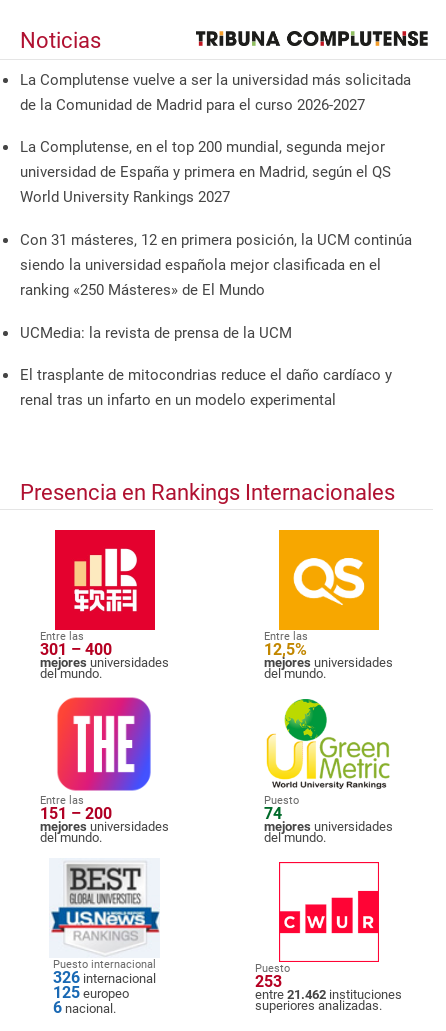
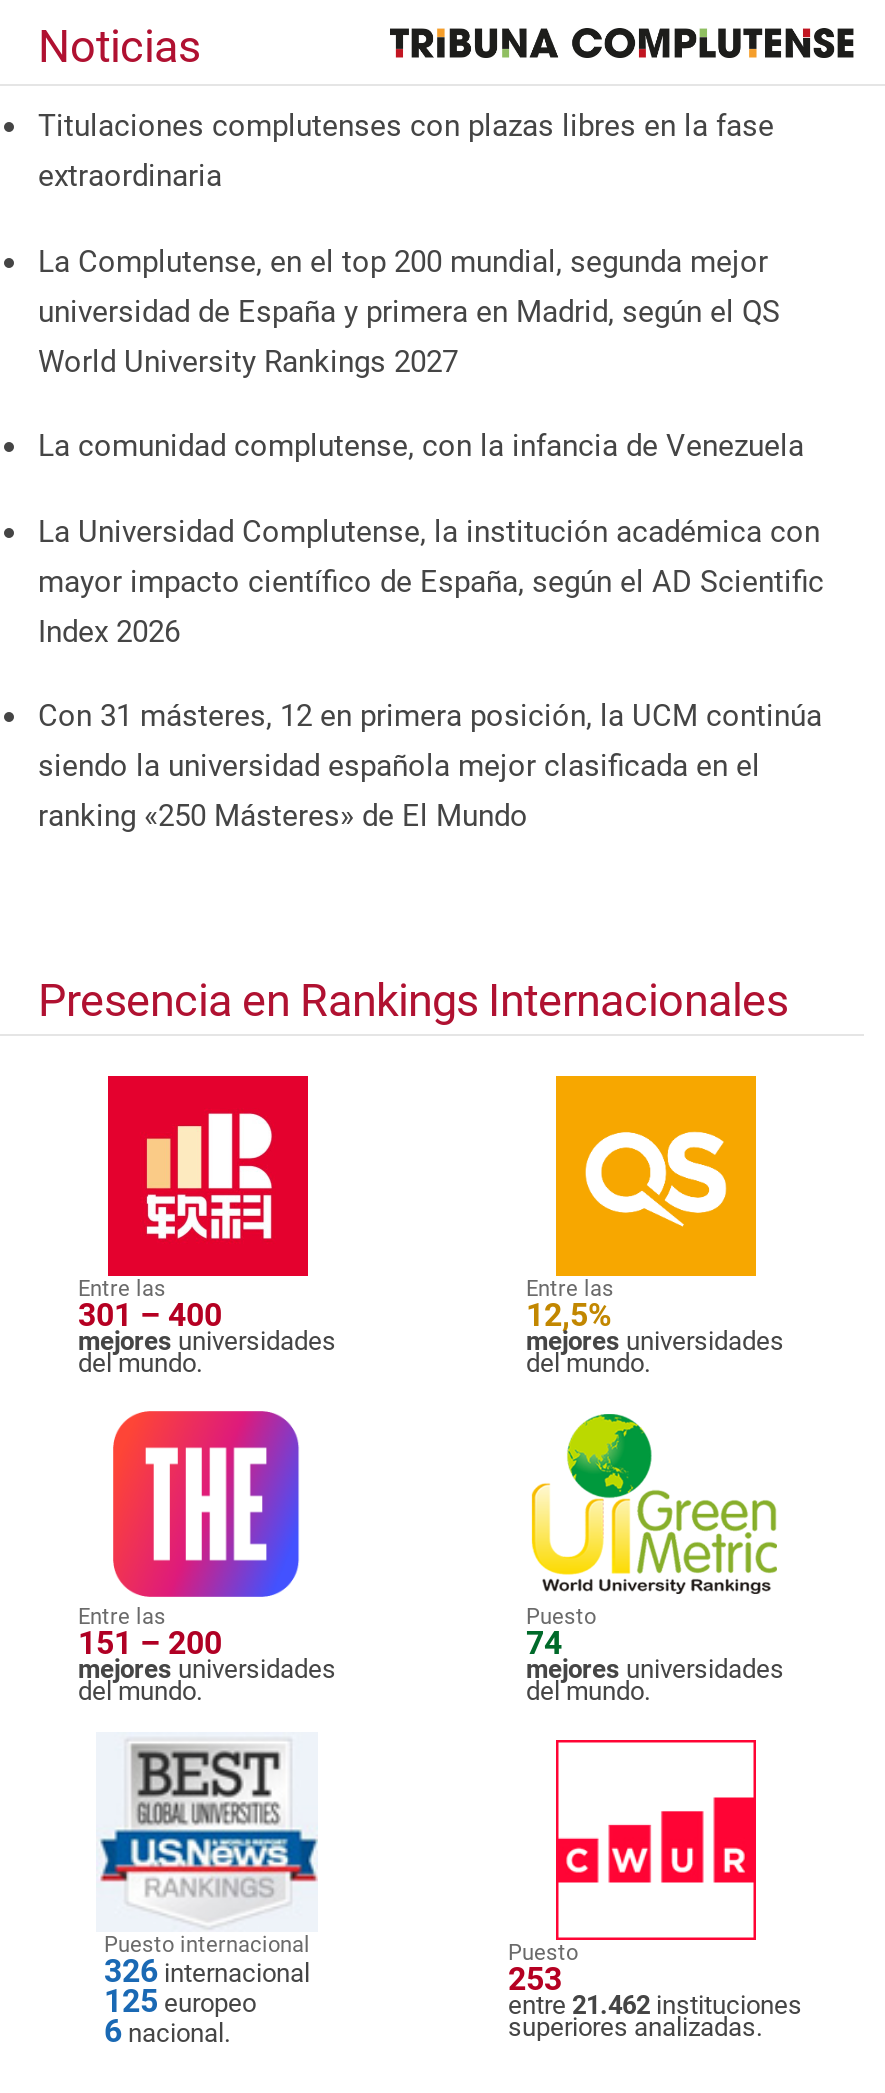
- La Complutense vuelve a ser la universidad más solicitada
- de la Comunidad de Madrid para el curso 2026-2027
+ Titulaciones complutenses con plazas libres en la fase
+ extraordinaria

+ La comunidad complutense, con la infancia de Venezuela
+ La Universidad Complutense, la institución académica con
+ mayor impacto científico de España, según el AD Scientific
+ Index 2026

moved down: Con 31 másteres, 12 en primera posición, la UCM continúa | siendo la universidad española mejor clasificada en el | ranking «250 Másteres» de El Mundo

- UCMedia: la revista de prensa de la UCM
- El trasplante de mitocondrias reduce el daño cardíaco y
- renal tras un infarto en un modelo experimental
